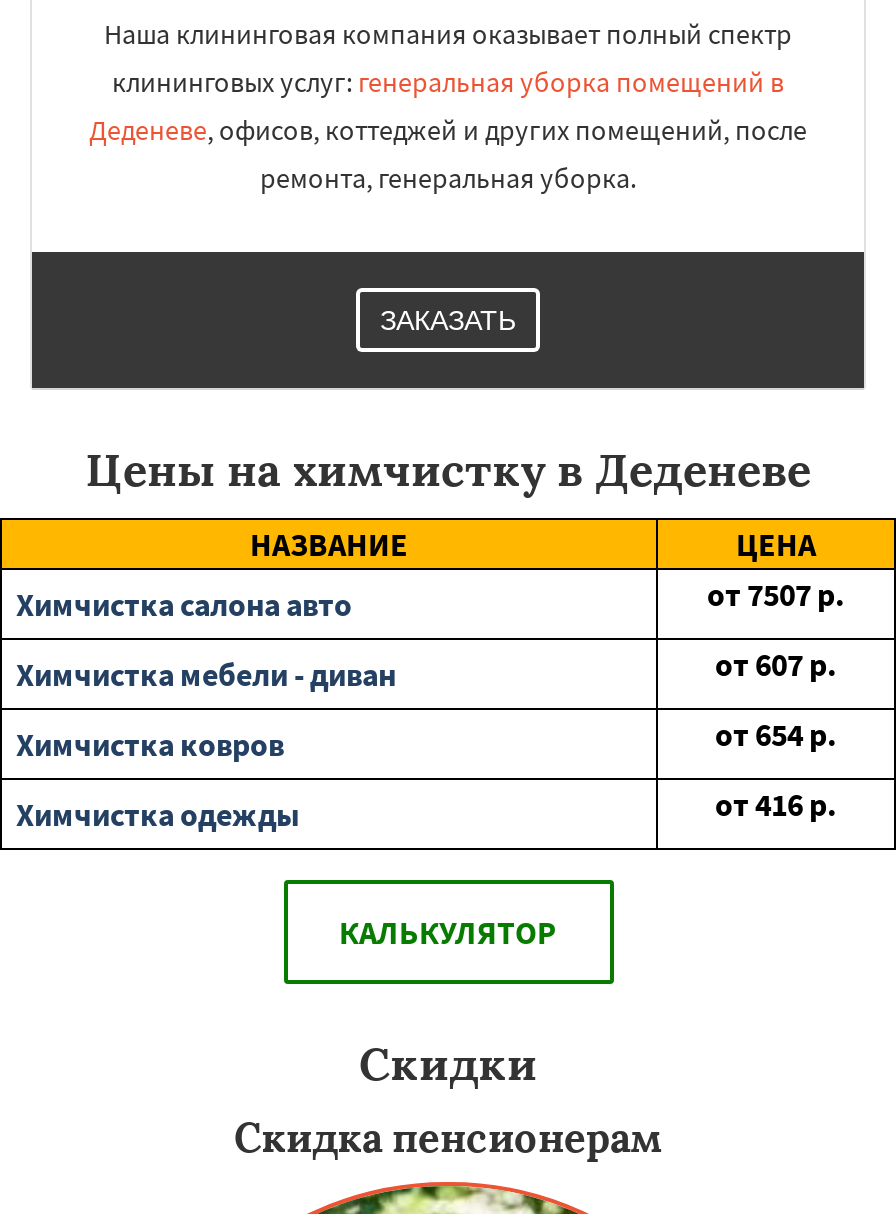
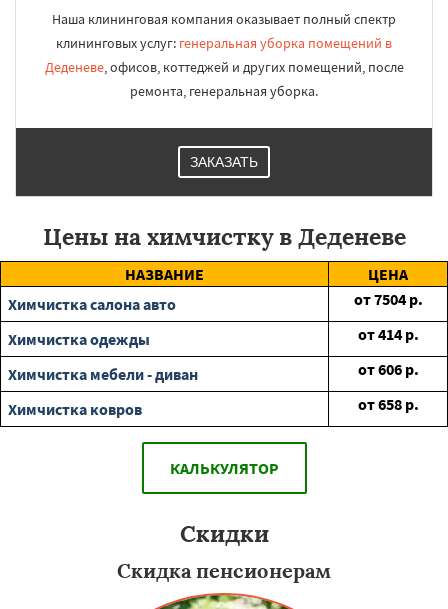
- от 7507 р.
- от 607 р.
- от 654 р.
+ от 7504 р.

moved down: Химчистка мебели - диван

moved down: Химчистка ковров

moved up: Химчистка одежды

- от 416 р.
+ от414 р.
+ от 606 р.
+ от 658 р.
